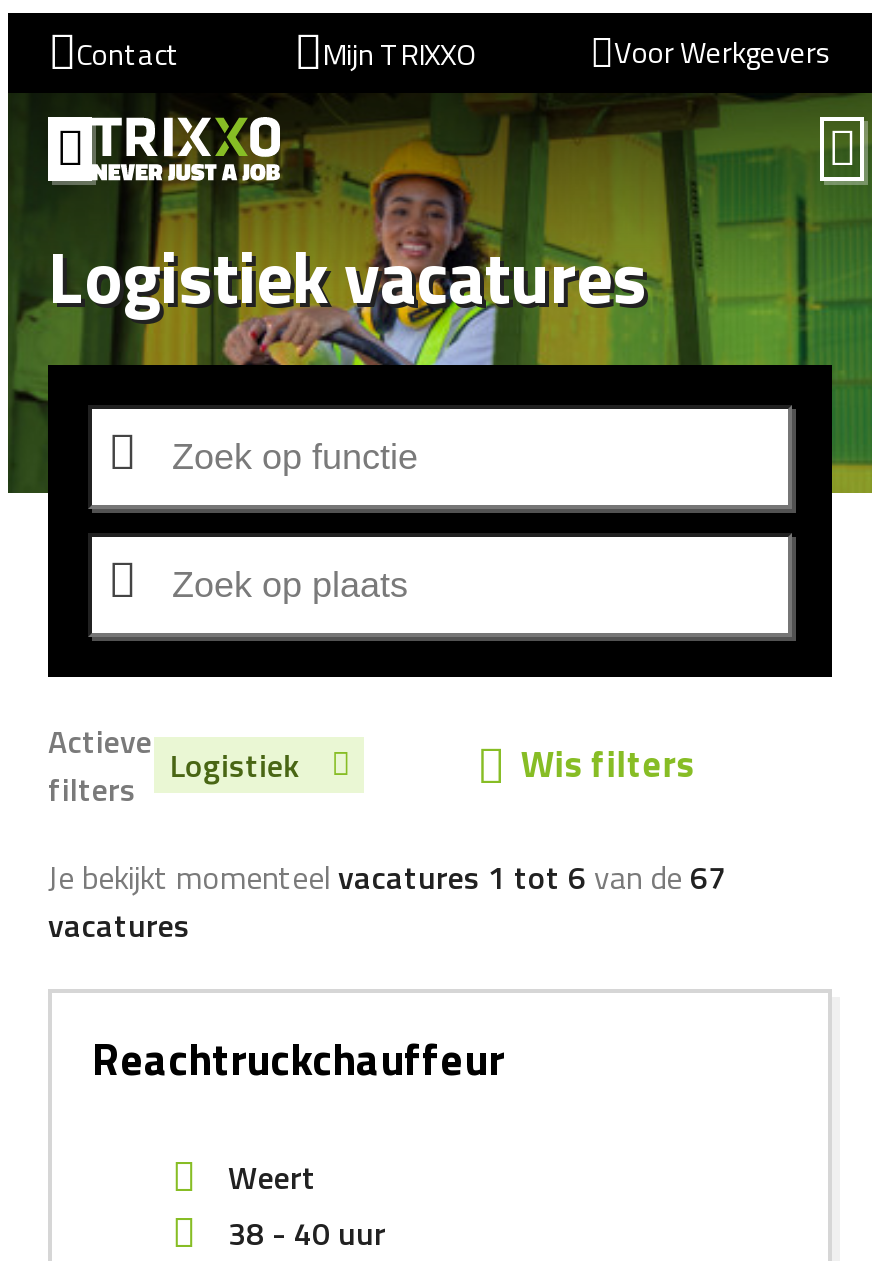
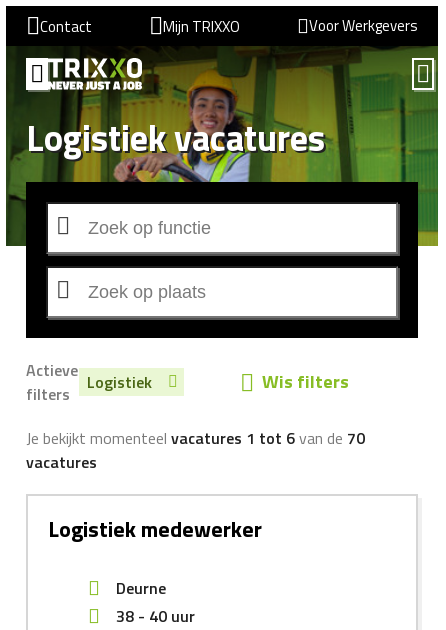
- Je bekijkt momenteel vacatures 1 tot 6 van de 67
+ Je bekijkt momenteel vacatures 1 tot 6 van de 70

- Reachtruckchauffeur
+ Logistiek medewerker

- Weert
+ Deurne
